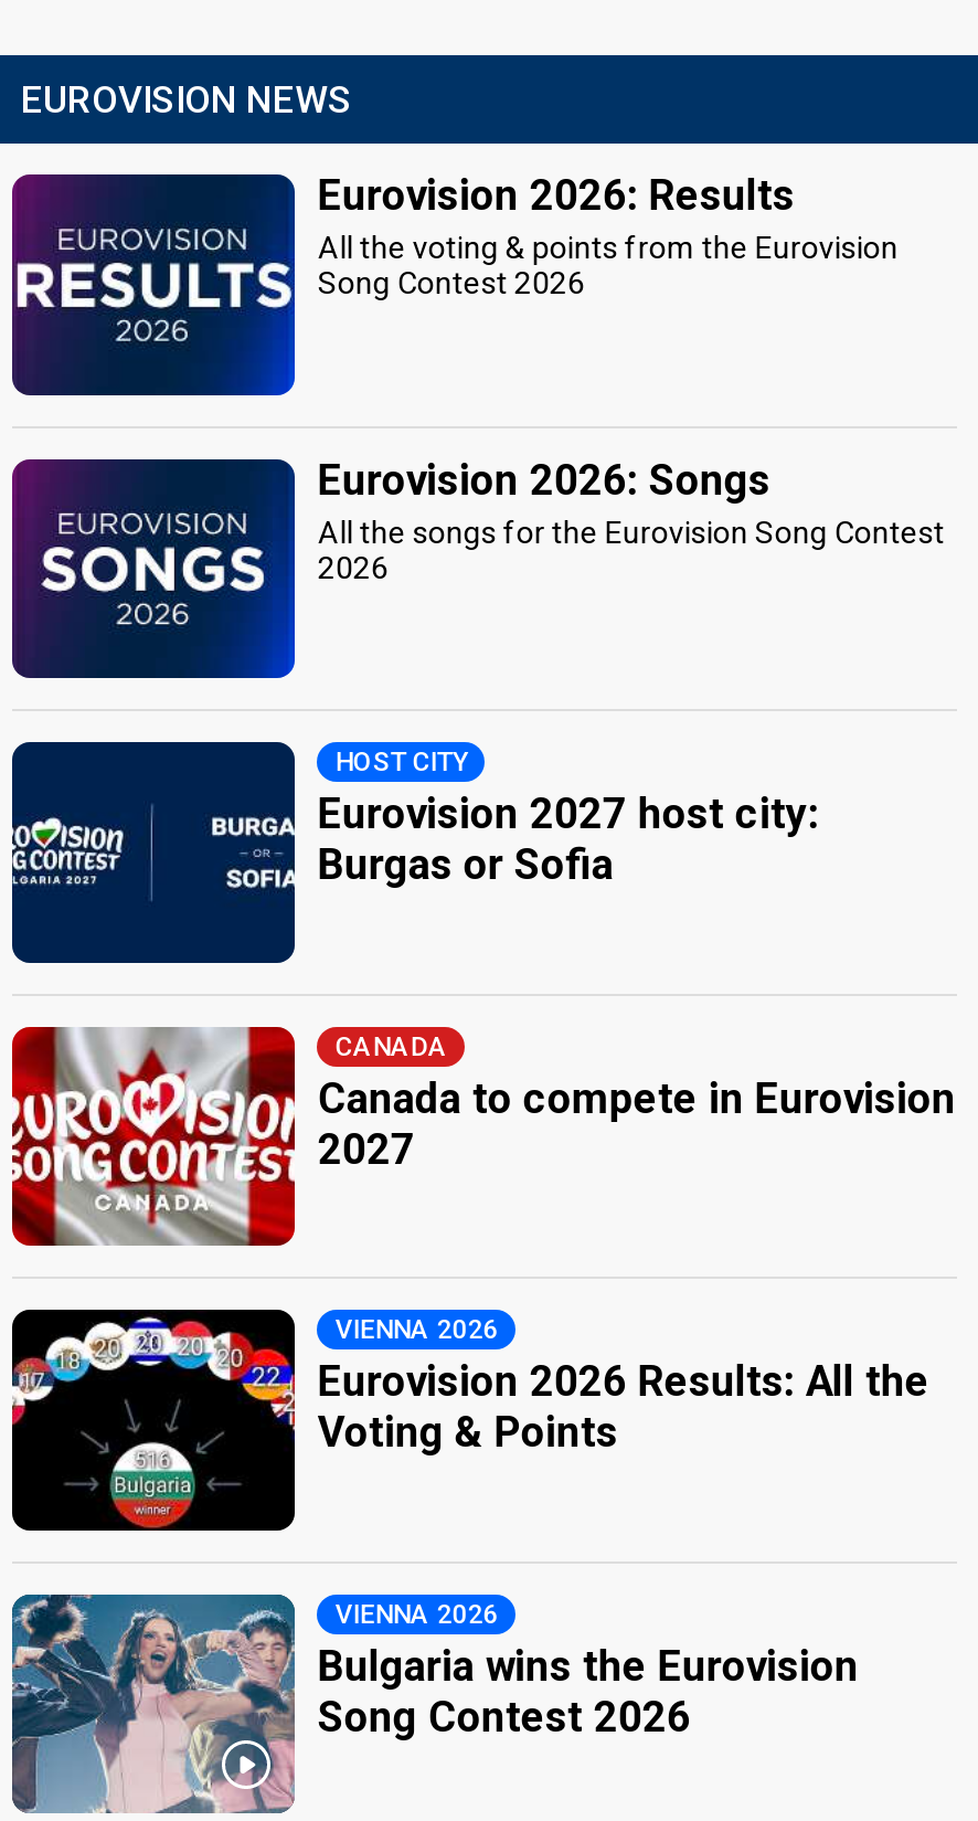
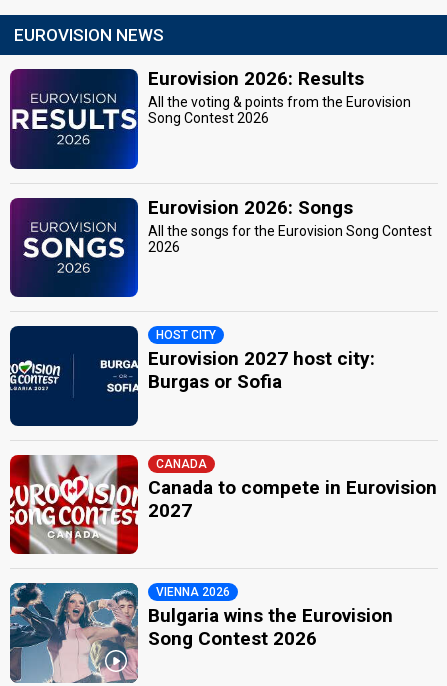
- [image]
- Eurovision 2026 Results: All the
- Voting & Points

- VIENNA 2026
